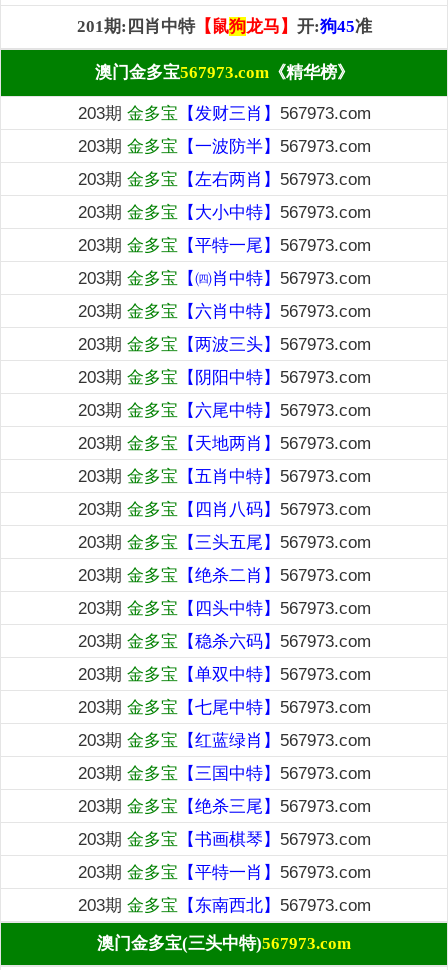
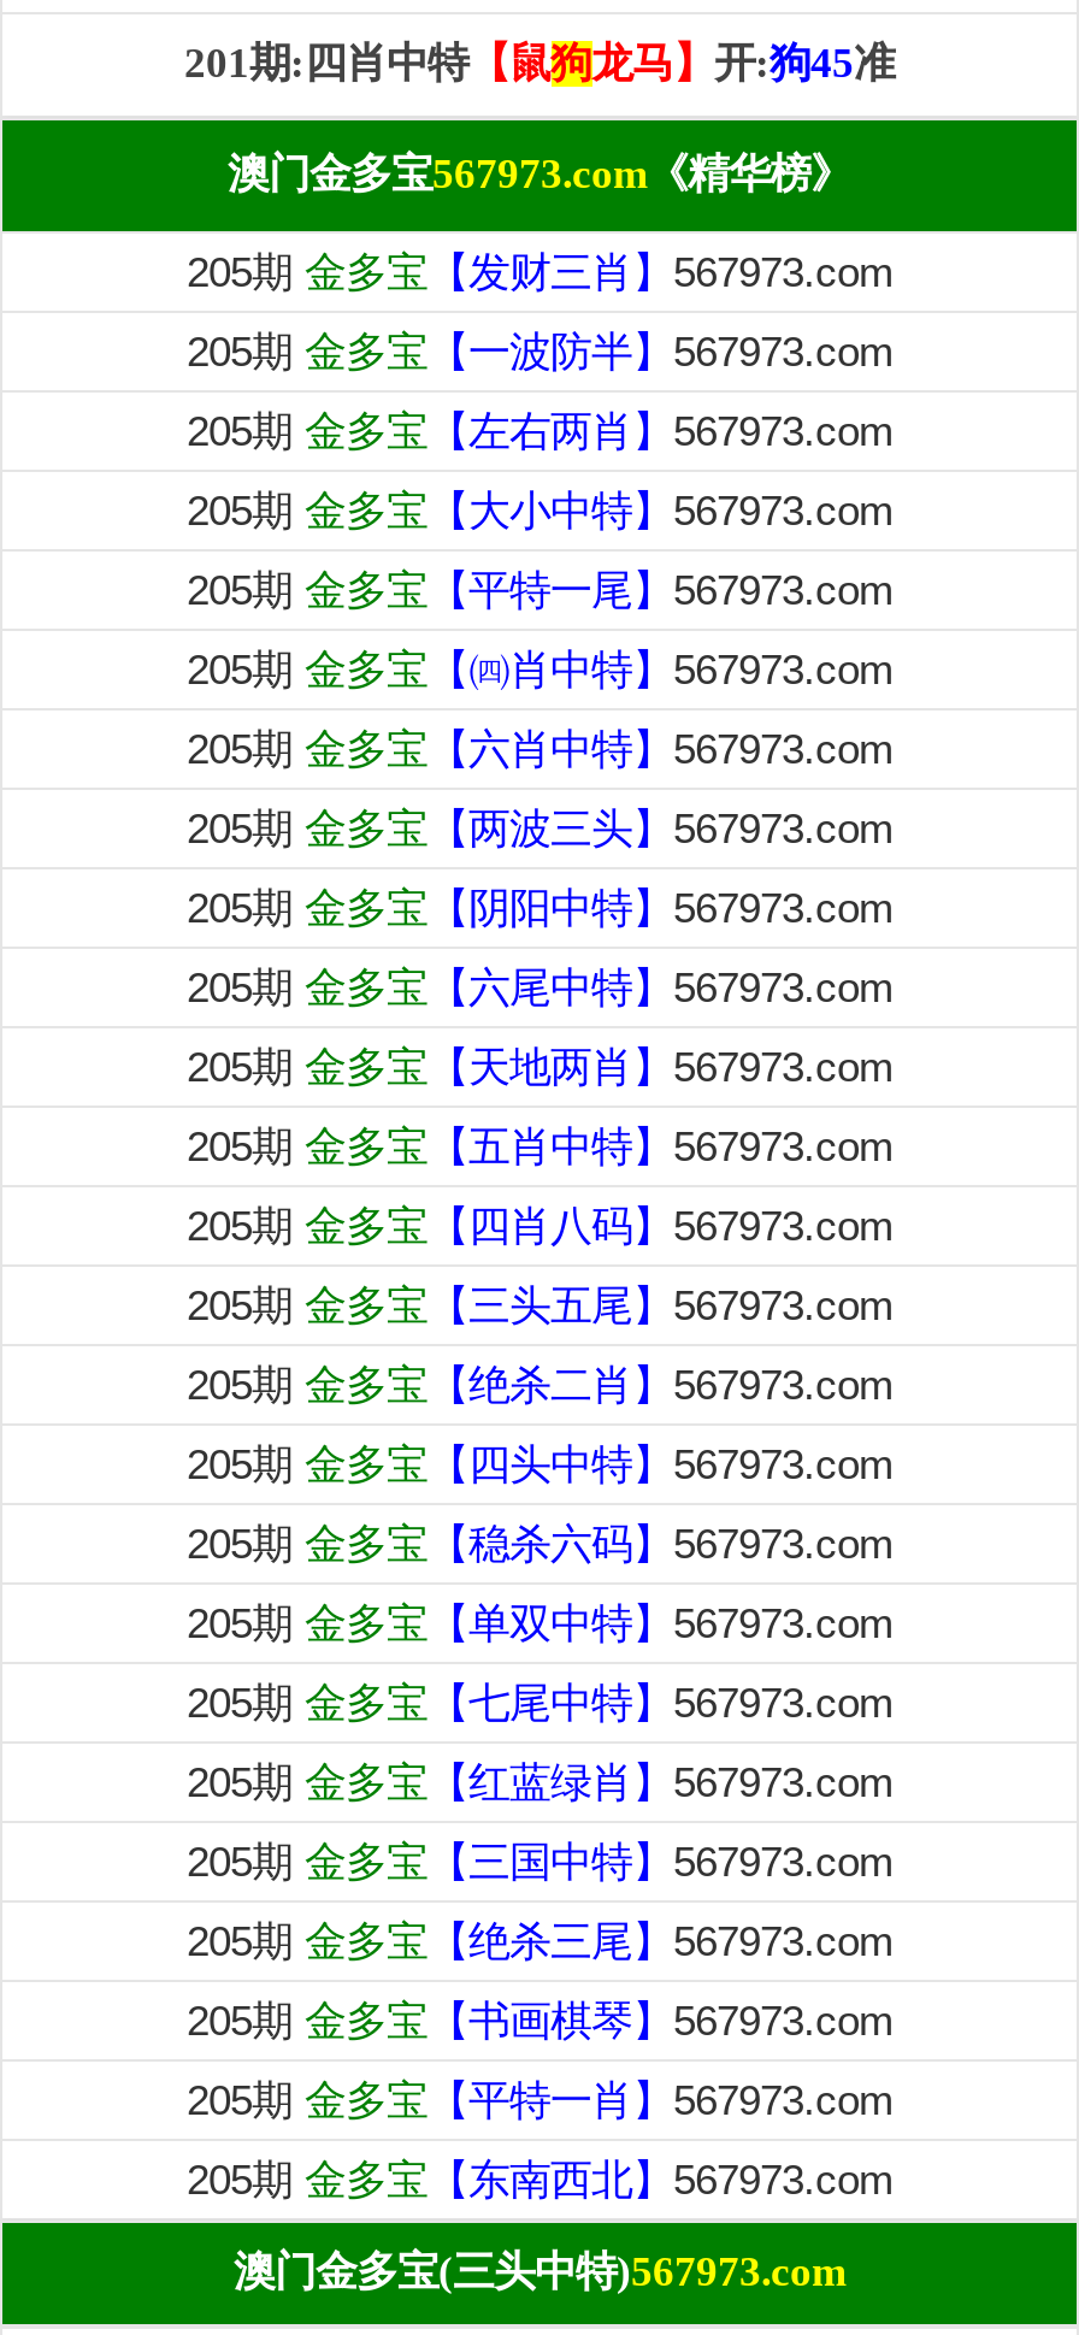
- 203期金多宝【发财三肖】567973.com
+ 205期金多宝【发财三肖】567973.com

- 203期金多宝【一波防半】567973.com
+ 205期金多宝【一波防半】567973.com

- 203期金多宝【左右两肖】567973.com
+ 205期金多宝【左右两肖】567973.com

- 203期金多宝【大小中特】567973.com
+ 205期金多宝【大小中特】567973.com

- 203期金多宝【平特一尾】567973.com
+ 205期金多宝【平特一尾】567973.com

- 203期金多宝【㈣肖中特】567973.com
+ 205期金多宝【㈣肖中特】567973.com

- 203期金多宝【六肖中特】567973.com
+ 205期金多宝【六肖中特】567973.com

- 203期金多宝【两波三头】567973.com
+ 205期金多宝【两波三头】567973.com

- 203期金多宝【阴阳中特】567973.com
+ 205期金多宝【阴阳中特】567973.com

- 203期金多宝【六尾中特】567973.com
+ 205期金多宝【六尾中特】567973.com

- 203期金多宝【天地两肖】567973.com
+ 205期金多宝【天地两肖】567973.com

- 203期金多宝【五肖中特】567973.com
+ 205期金多宝【五肖中特】567973.com

- 203期金多宝【四肖八码】567973.com
+ 205期金多宝【四肖八码】567973.com

- 203期金多宝【三头五尾】567973.com
+ 205期金多宝【三头五尾】567973.com

- 203期金多宝【绝杀二肖】567973.com
+ 205期金多宝【绝杀二肖】567973.com

- 203期金多宝【四头中特】567973.com
+ 205期金多宝【四头中特】567973.com

- 203期金多宝【稳杀六码】567973.com
+ 205期金多宝【稳杀六码】567973.com

- 203期金多宝【单双中特】567973.com
+ 205期金多宝【单双中特】567973.com

- 203期金多宝【七尾中特】567973.com
+ 205期金多宝【七尾中特】567973.com

- 203期金多宝【红蓝绿肖】567973.com
+ 205期金多宝【红蓝绿肖】567973.com

- 203期金多宝【三国中特】567973.com
+ 205期金多宝【三国中特】567973.com

- 203期金多宝【绝杀三尾】567973.com
+ 205期金多宝【绝杀三尾】567973.com

- 203期金多宝【书画棋琴】567973.com
+ 205期金多宝【书画棋琴】567973.com

- 203期金多宝【平特一肖】567973.com
+ 205期金多宝【平特一肖】567973.com

- 203期金多宝【东南西北】567973.com
+ 205期金多宝【东南西北】567973.com
